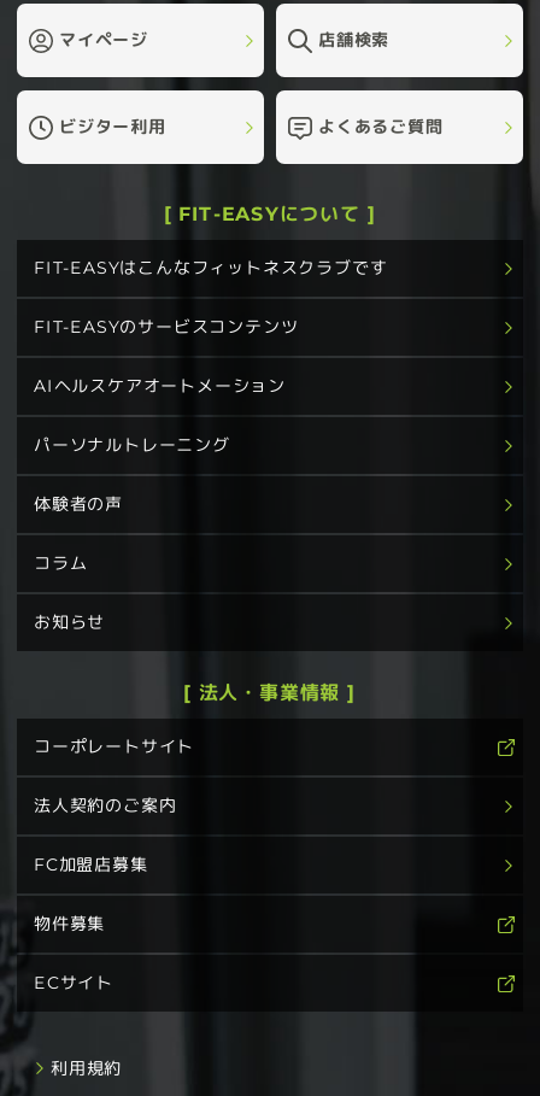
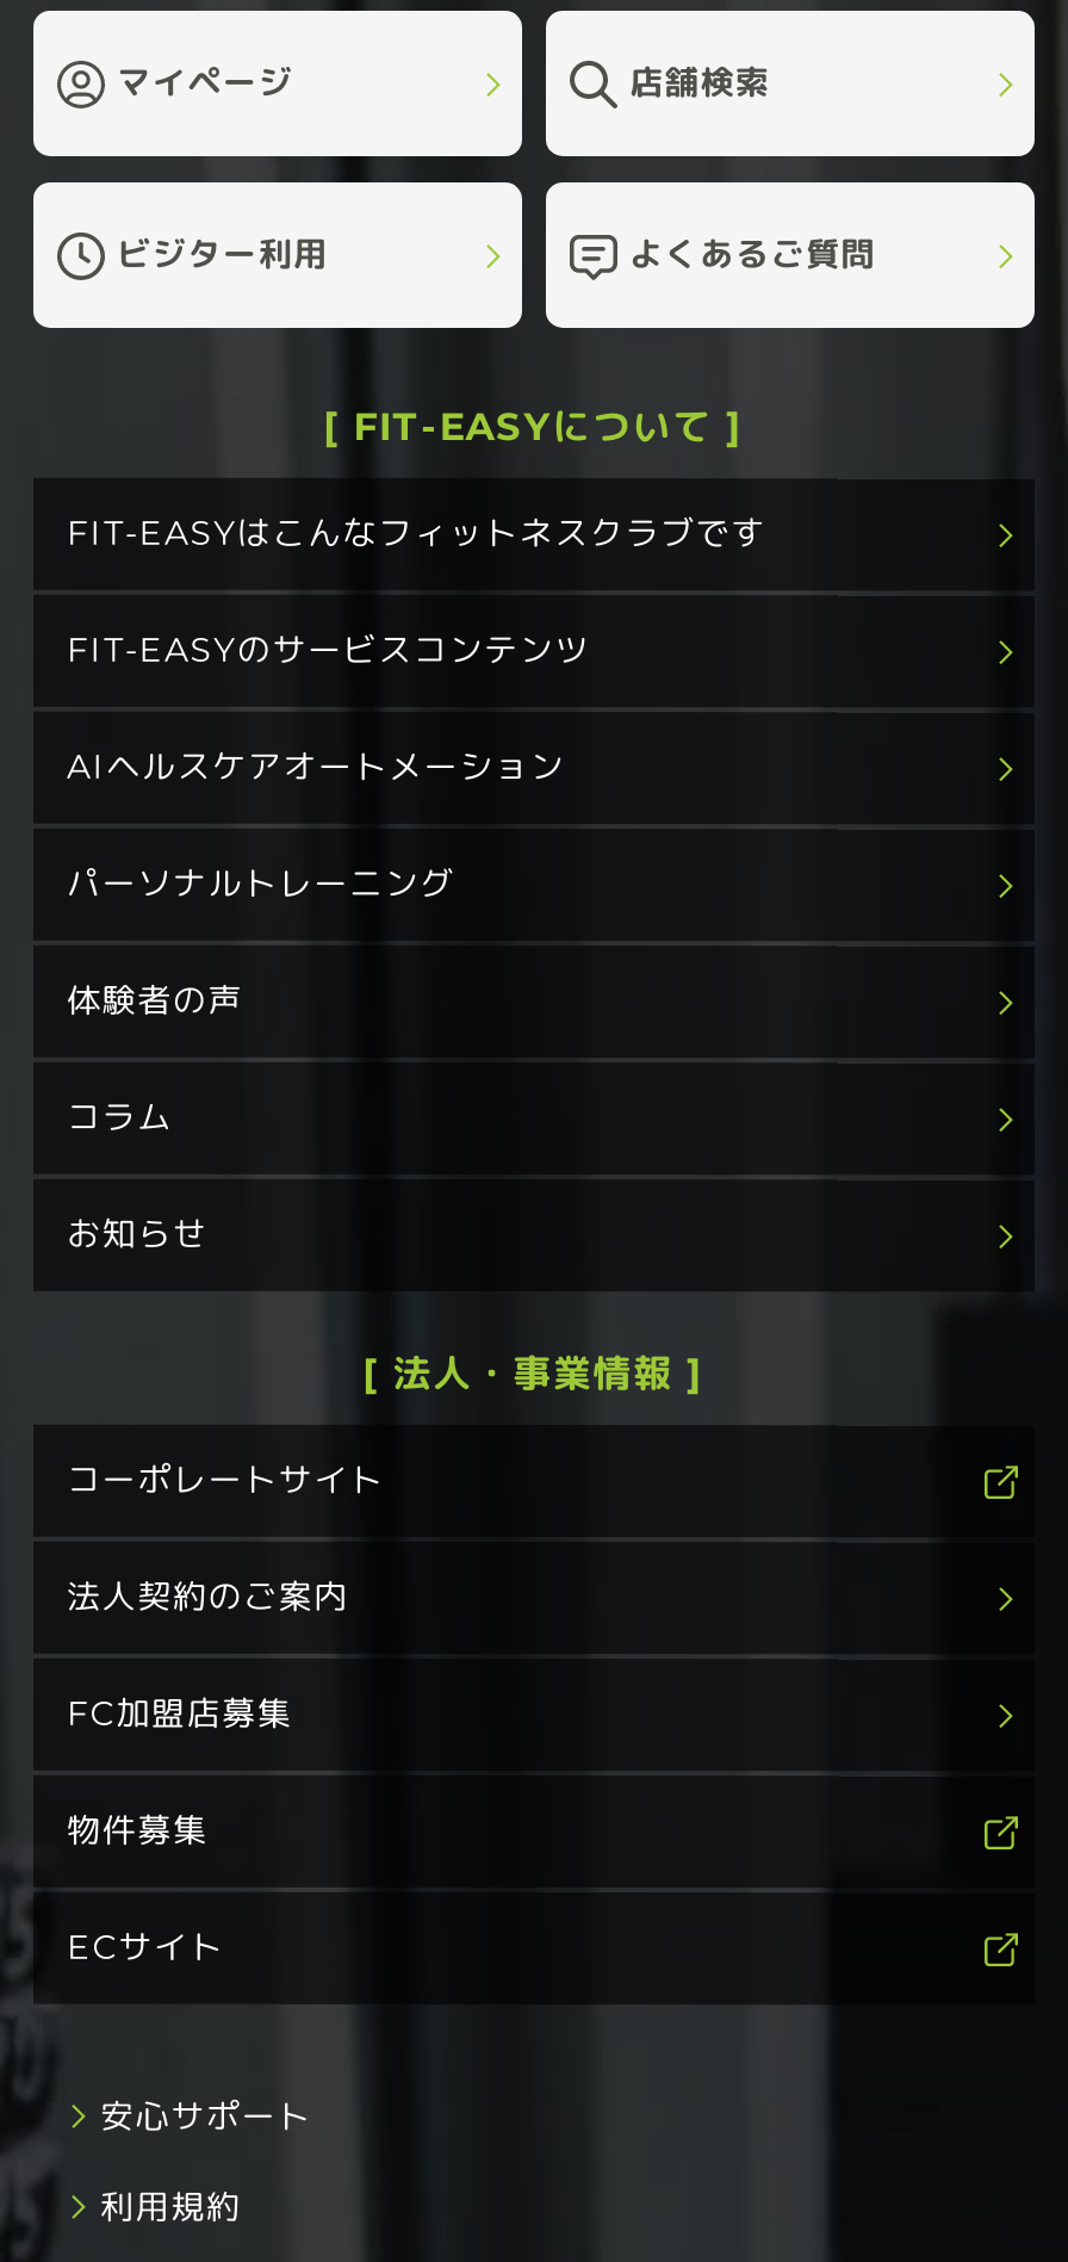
+ 安心サポート
